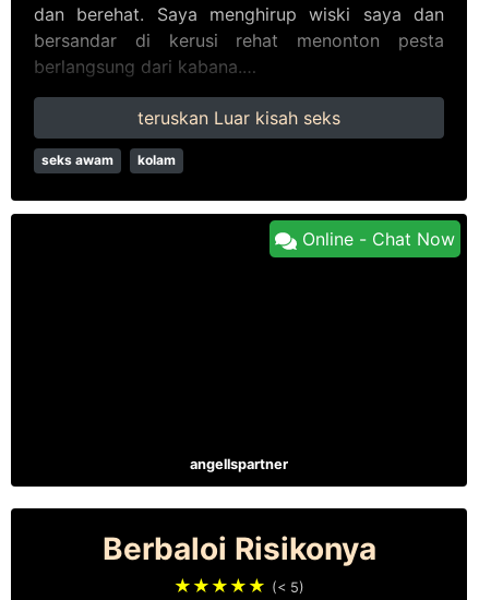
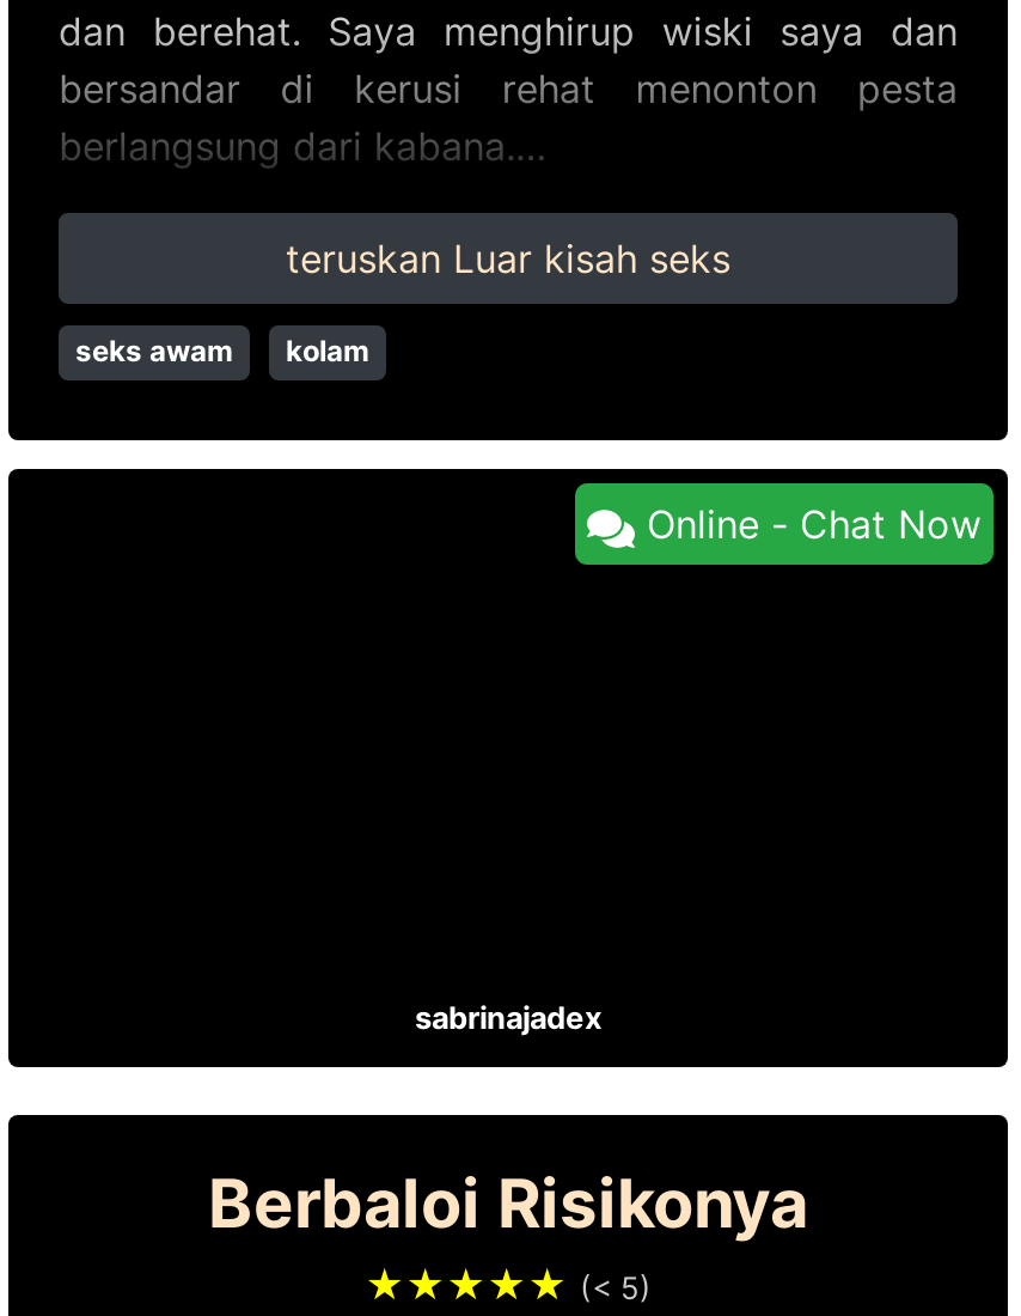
- angellspartner
+ sabrinajadex
